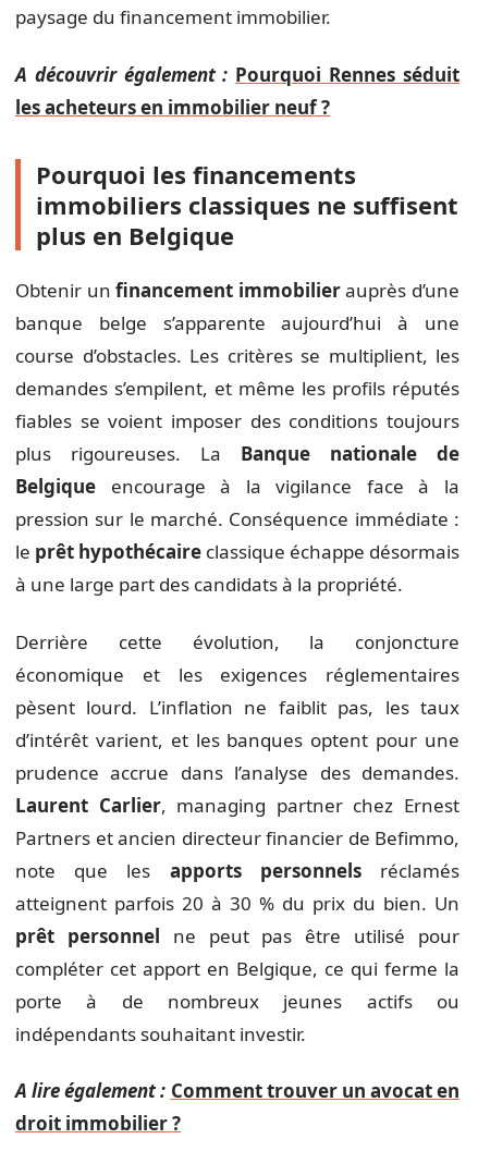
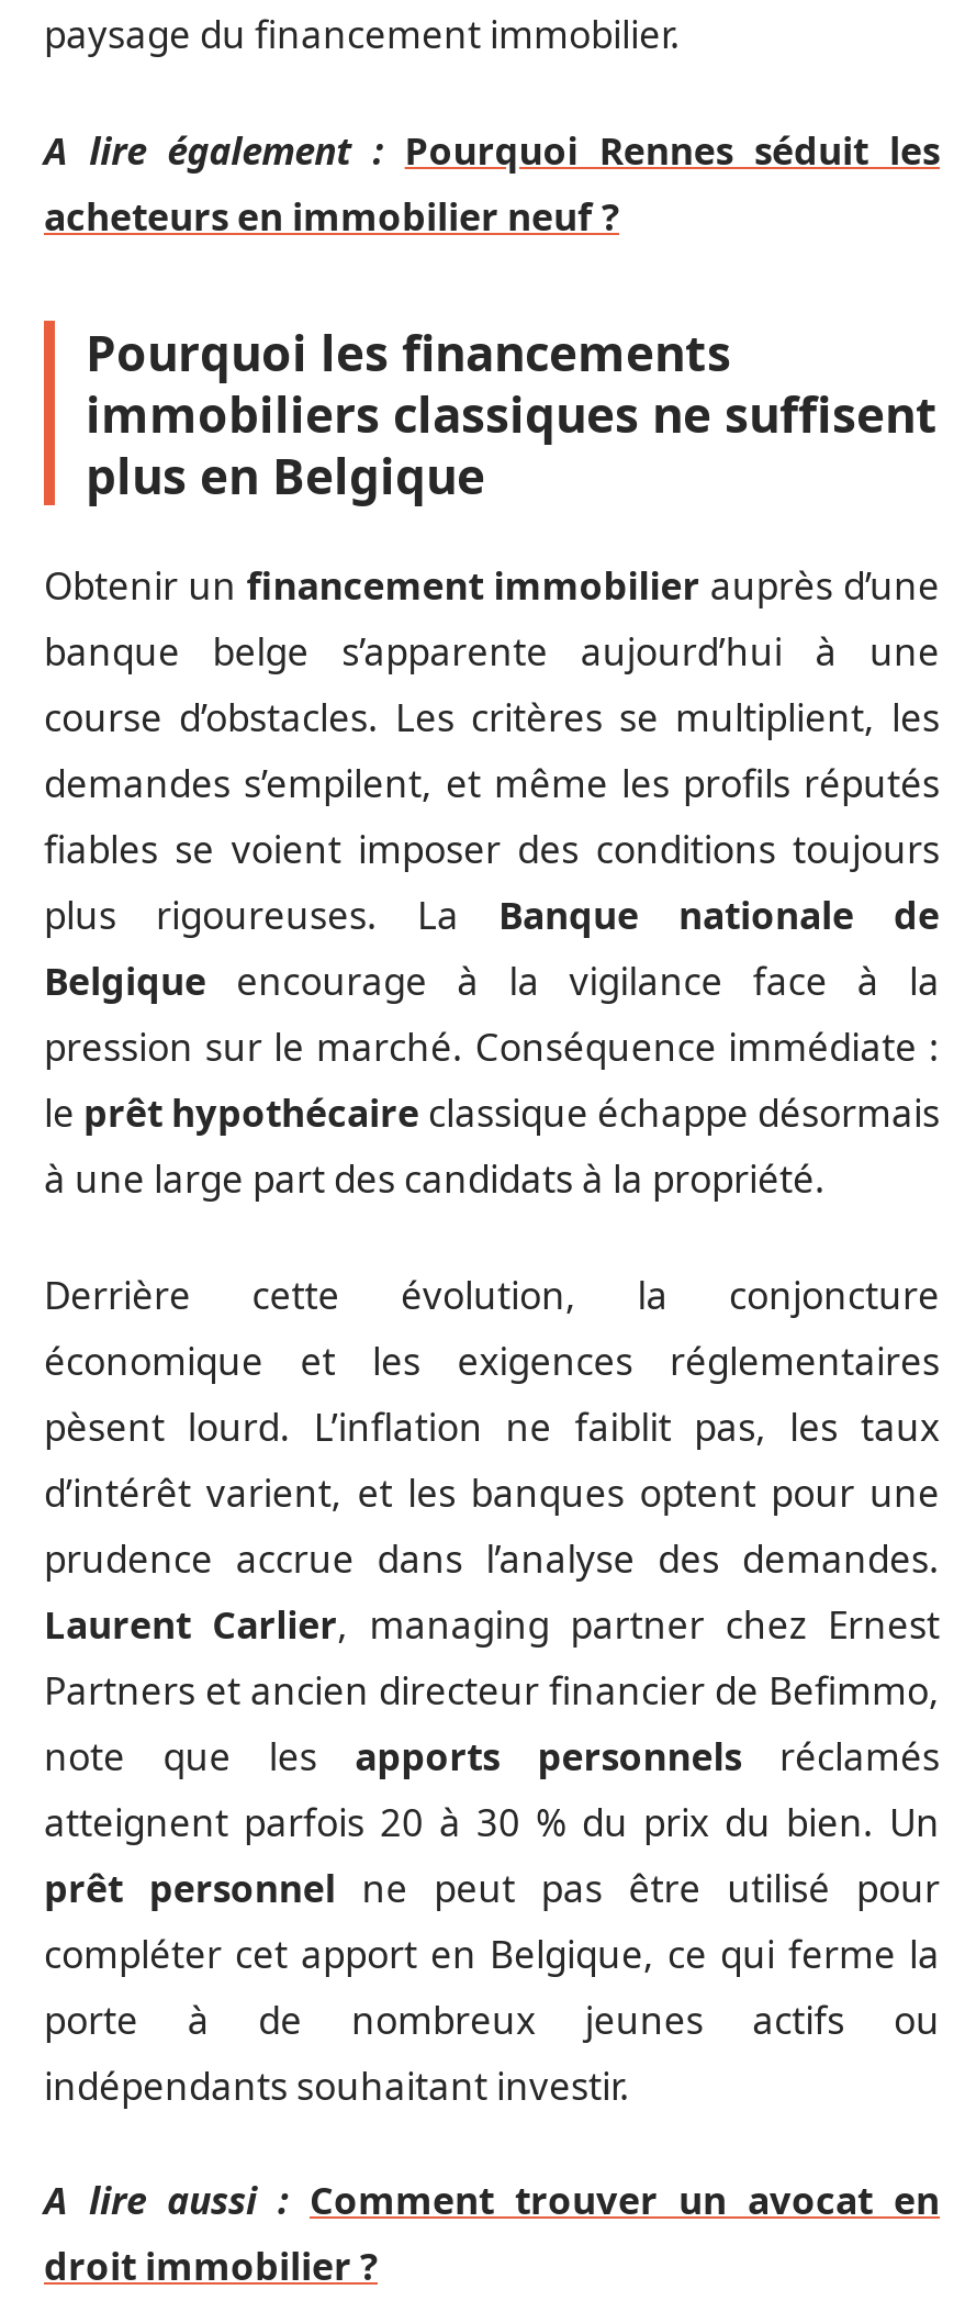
- A découvrir également : Pourquoi Rennes séduit
- les acheteurs en immobilier neuf ?
+ A lire également : Pourquoi Rennes séduit les
+ acheteurs en immobilier neuf ?

- A lire également : Comment trouver un avocat en
+ A lire aussi : Comment trouver un avocat en
